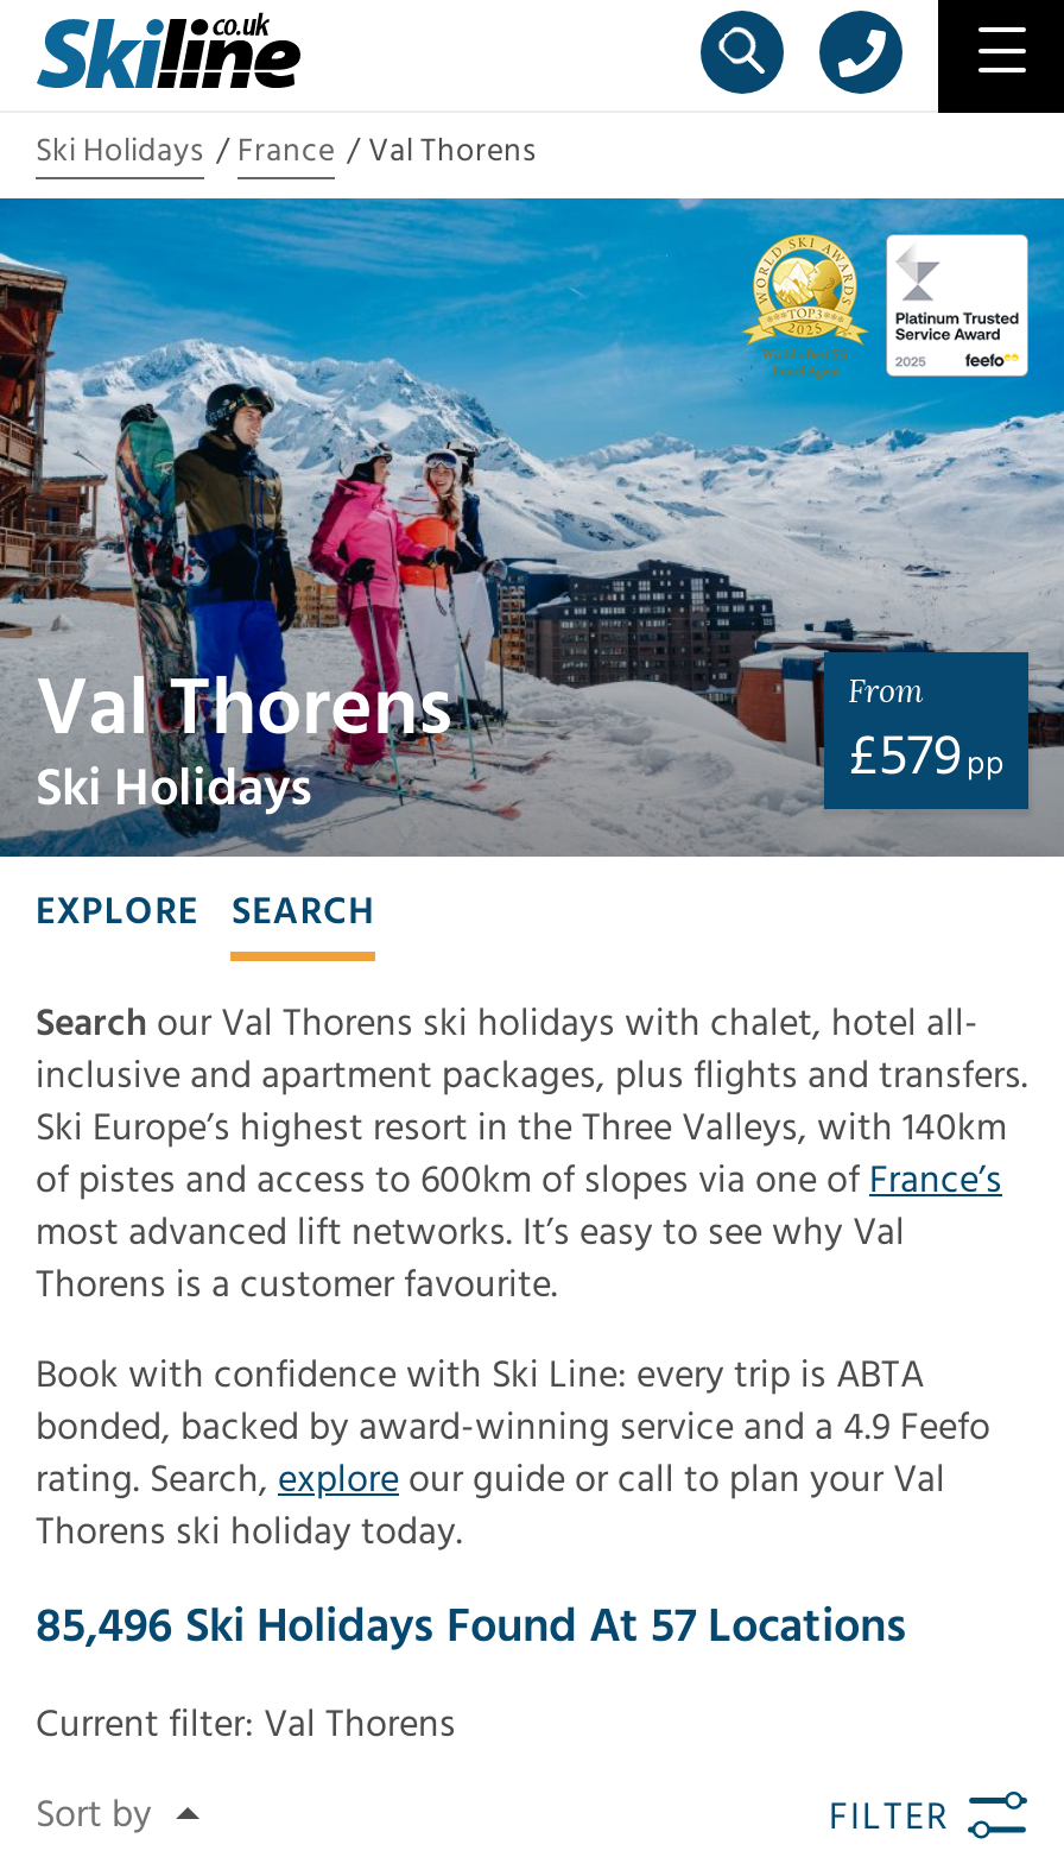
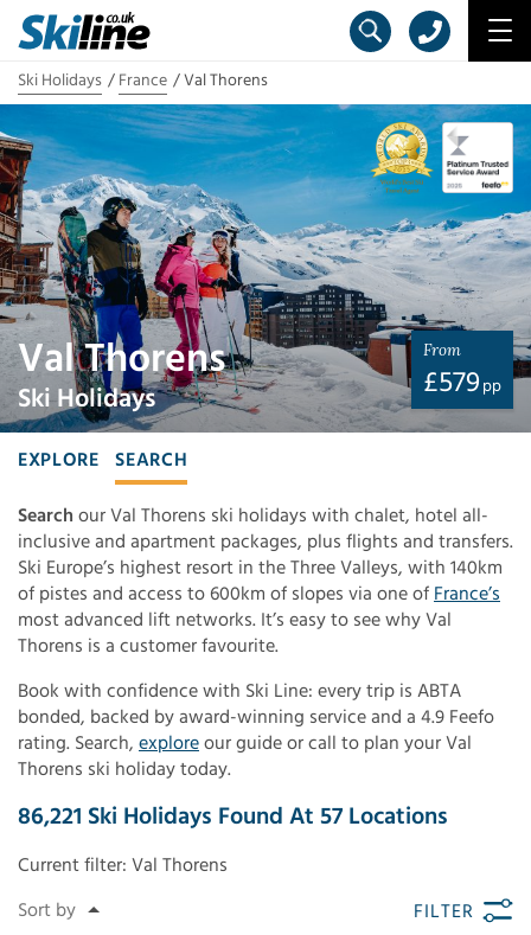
- 85,496 Ski Holidays Found At 57 Locations
+ 86,221 Ski Holidays Found At 57 Locations
